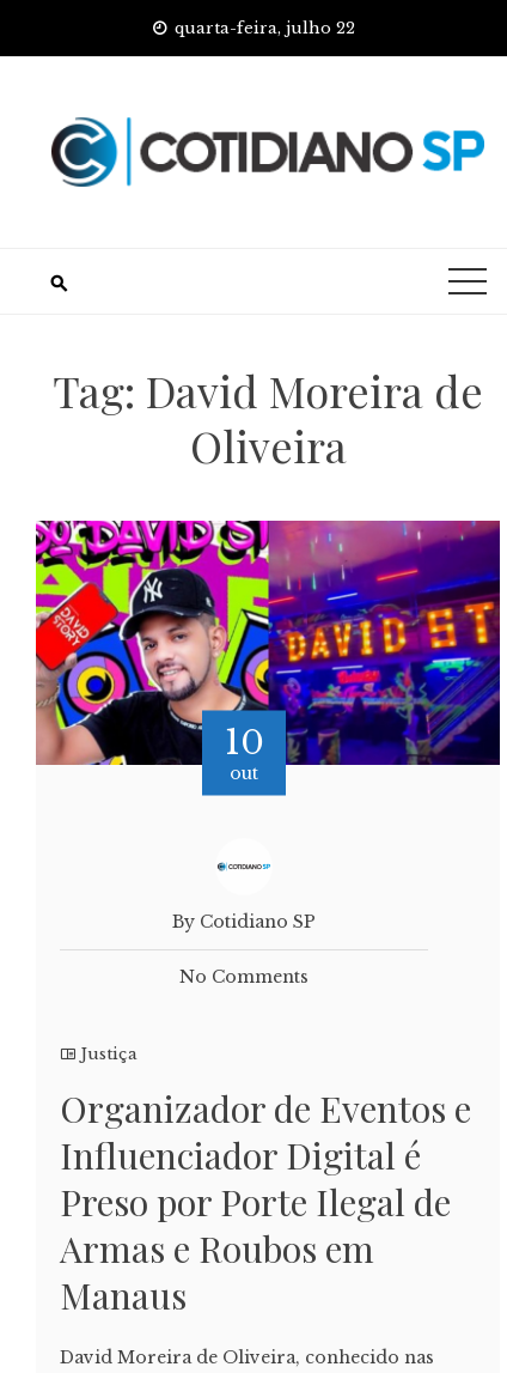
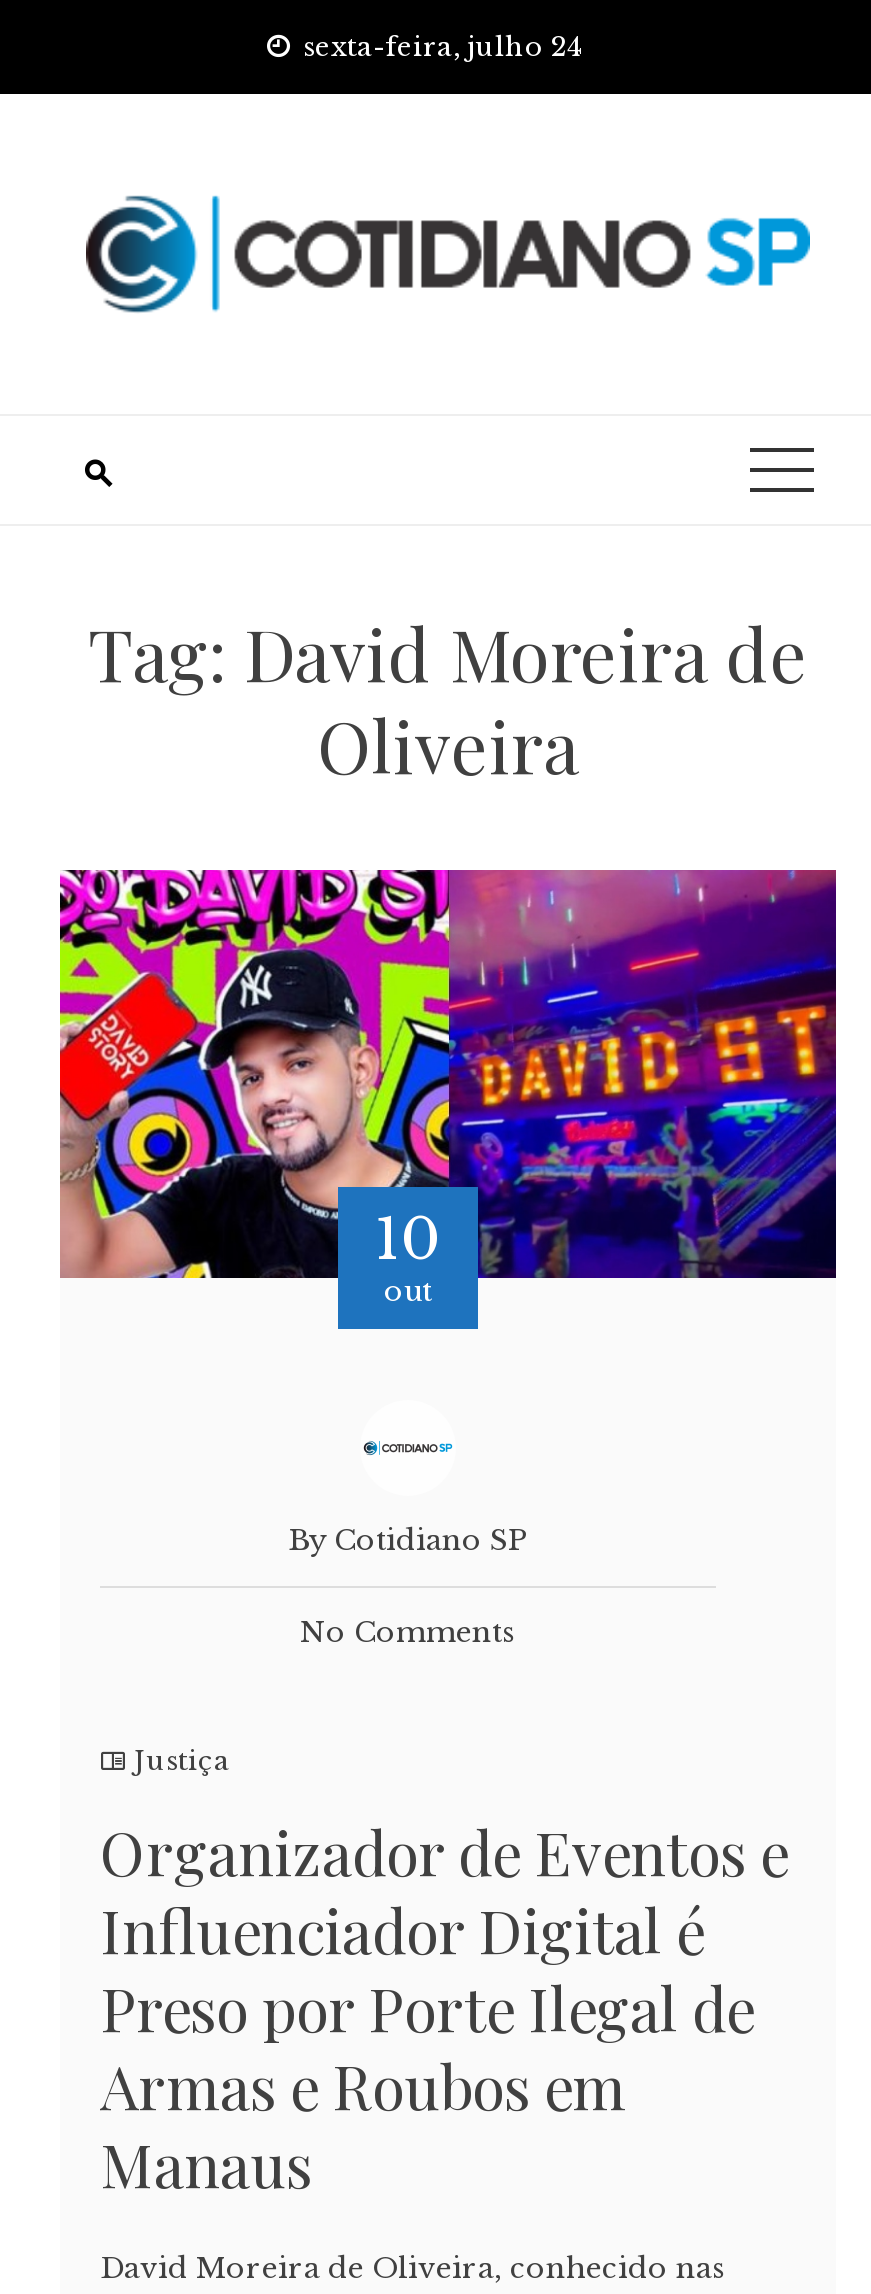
- quarta-feira, julho 22
+ sexta-feira, julho 24
